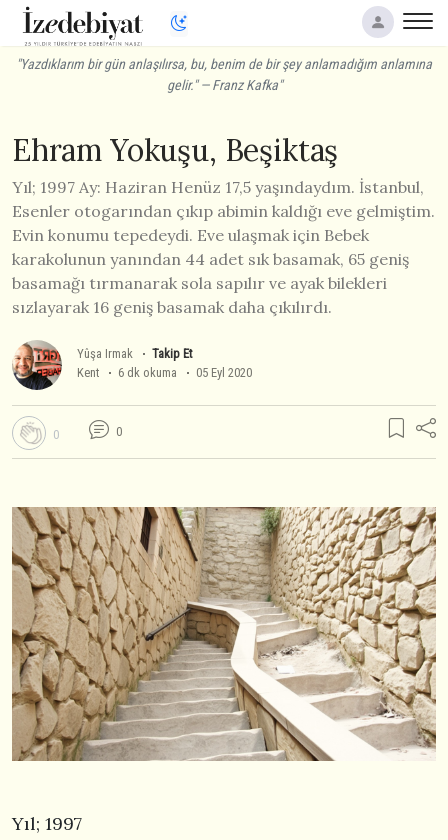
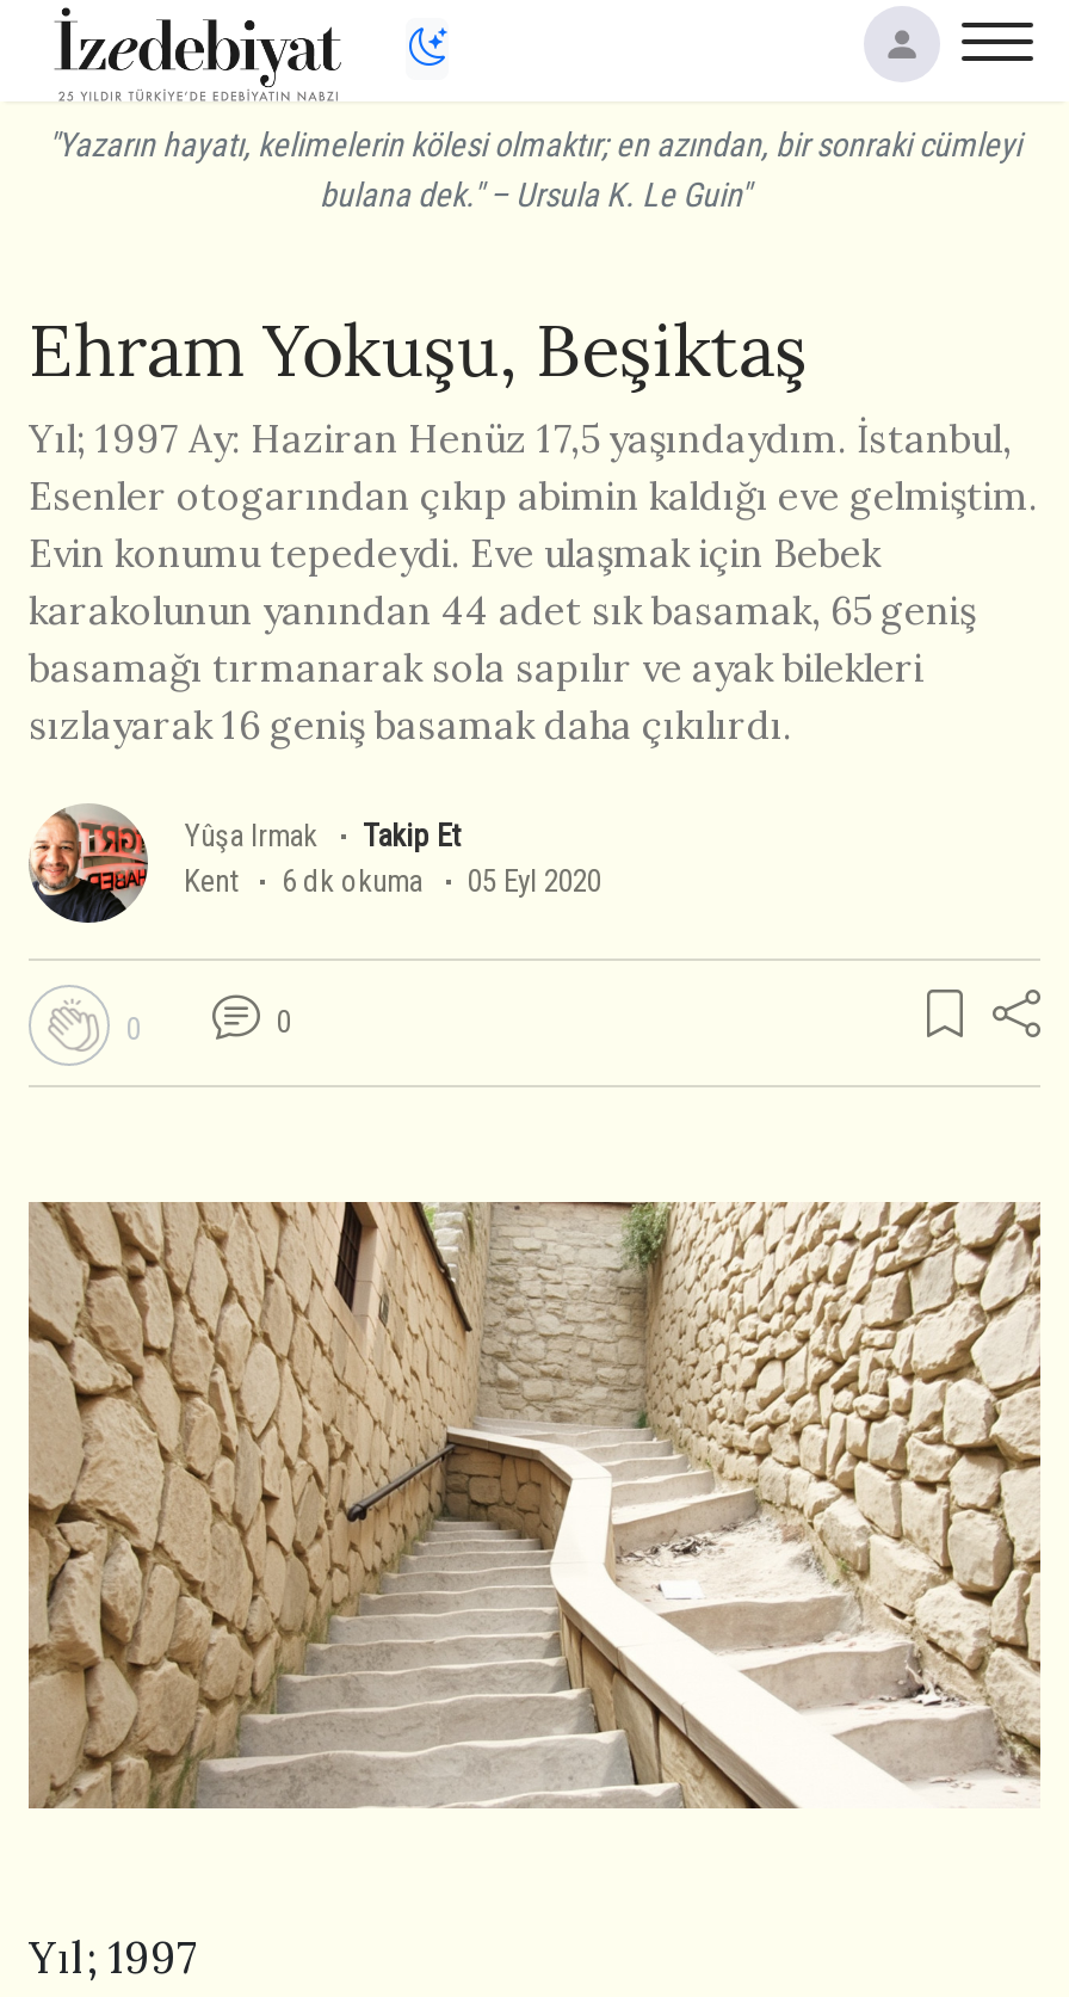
- "Yazdıklarım bir gün anlaşılırsa, bu, benim de bir şey anlamadığım anlamına
- gelir." — Franz Kafka"
+ "Yazarın hayatı, kelimelerin kölesi olmaktır; en azından, bir sonraki cümleyi
+ bulana dek." – Ursula K. Le Guin"
